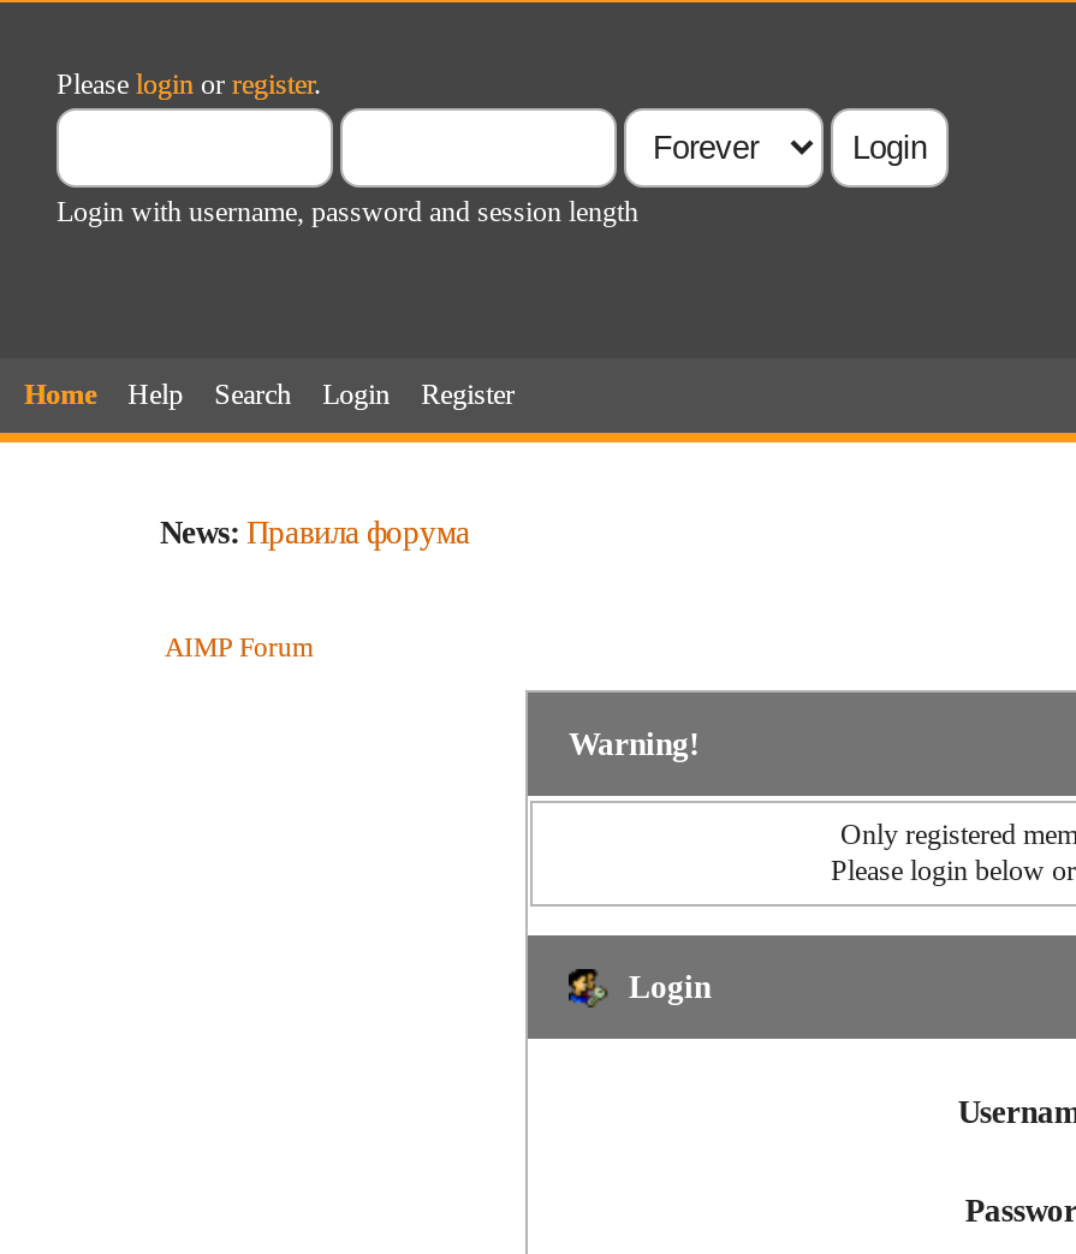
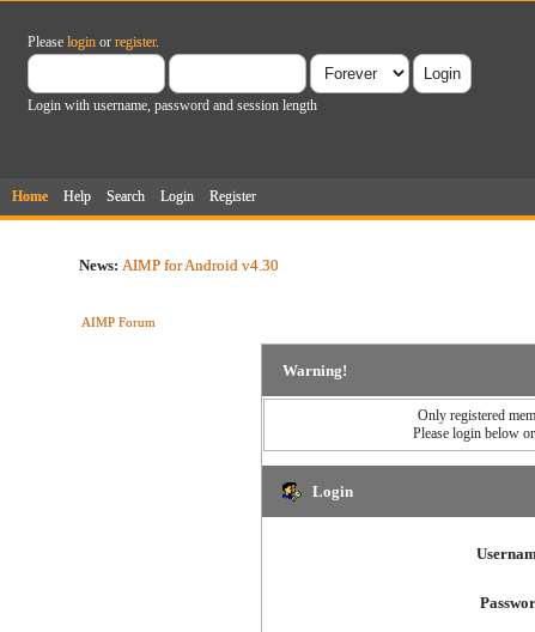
- News: Правила форума
+ News: AIMP for Android v4.30
